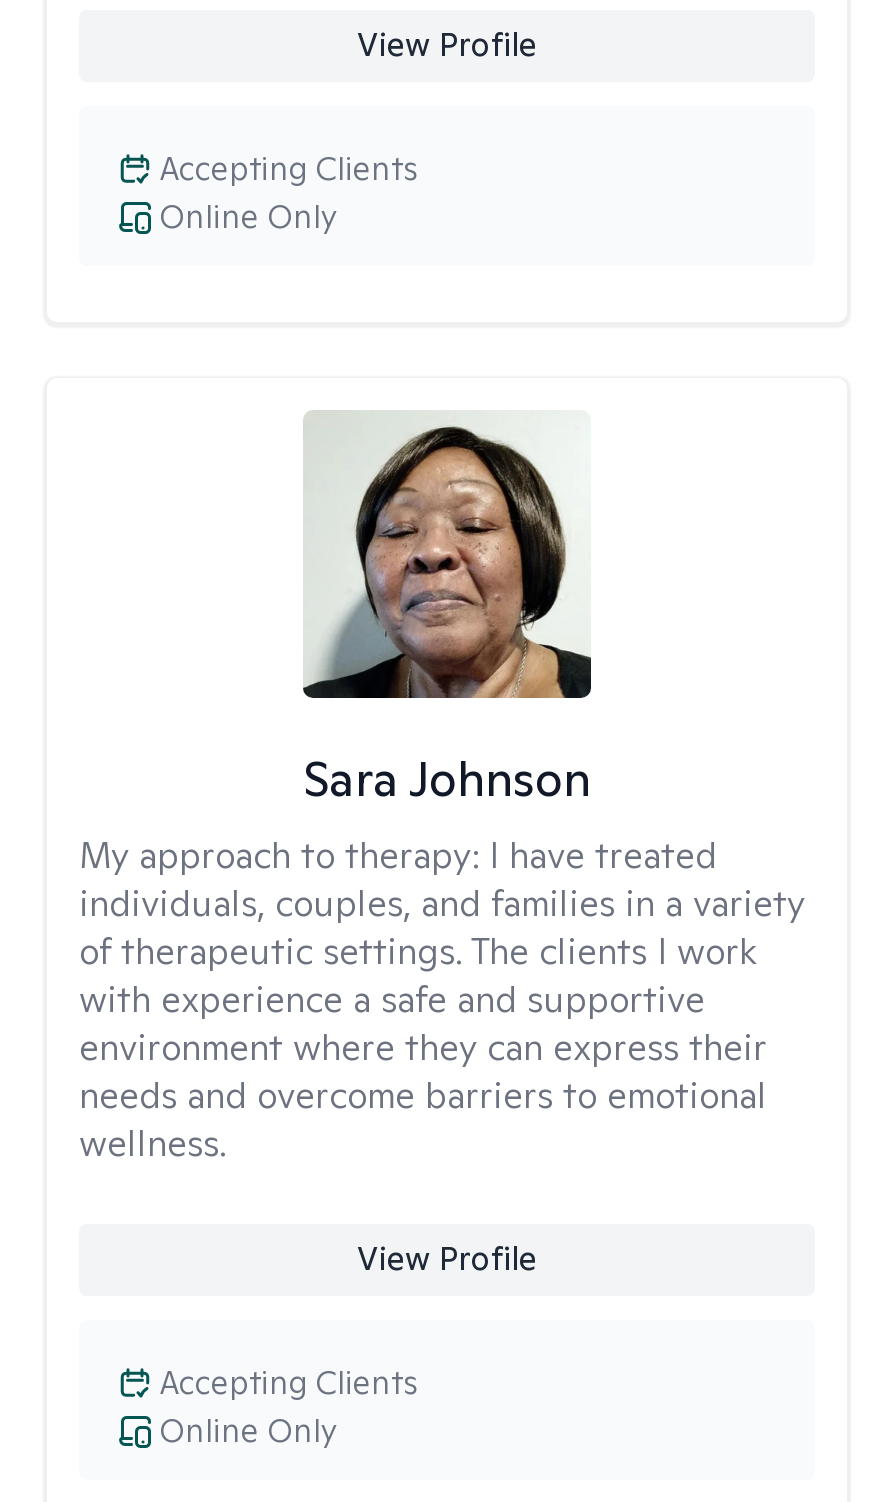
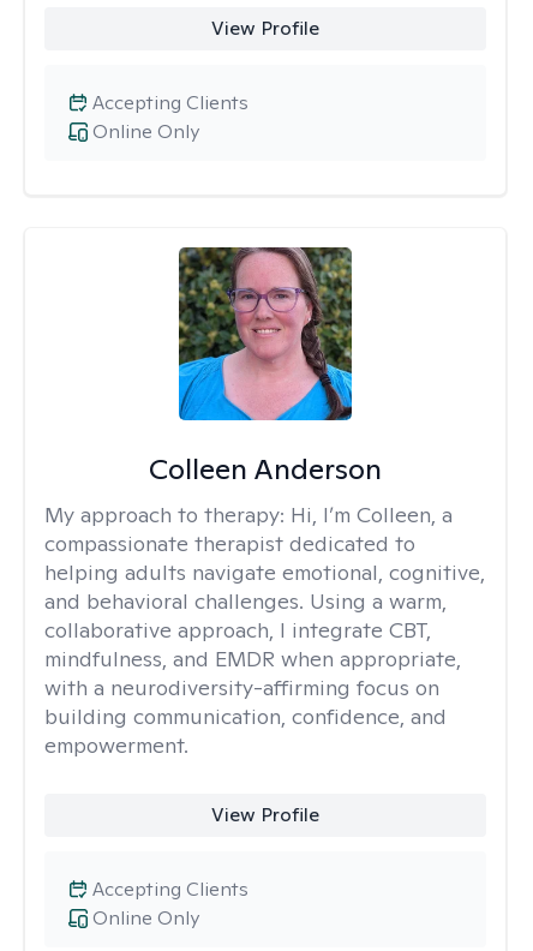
- [image]
+ [image]

- Sara Johnson
- My approach to therapy: I have treated
- individuals, couples, and families in a variety
- of therapeutic settings. The clients I work
- with experience a safe and supportive
- environment where they can express their
- needs and overcome barriers to emotional
- wellness.
+ Colleen Anderson
+ My approach to therapy: Hi, I’m Colleen, a
+ compassionate therapist dedicated to
+ helping adults navigate emotional, cognitive,
+ and behavioral challenges. Using a warm,
+ collaborative approach, I integrate CBT,
+ mindfulness, and EMDR when appropriate,
+ with a neurodiversity-affirming focus on
+ building communication, confidence, and
+ empowerment.
